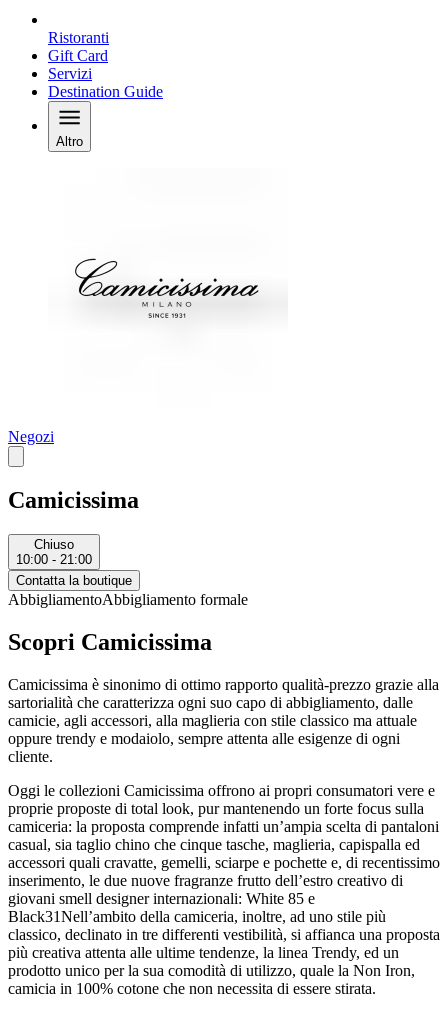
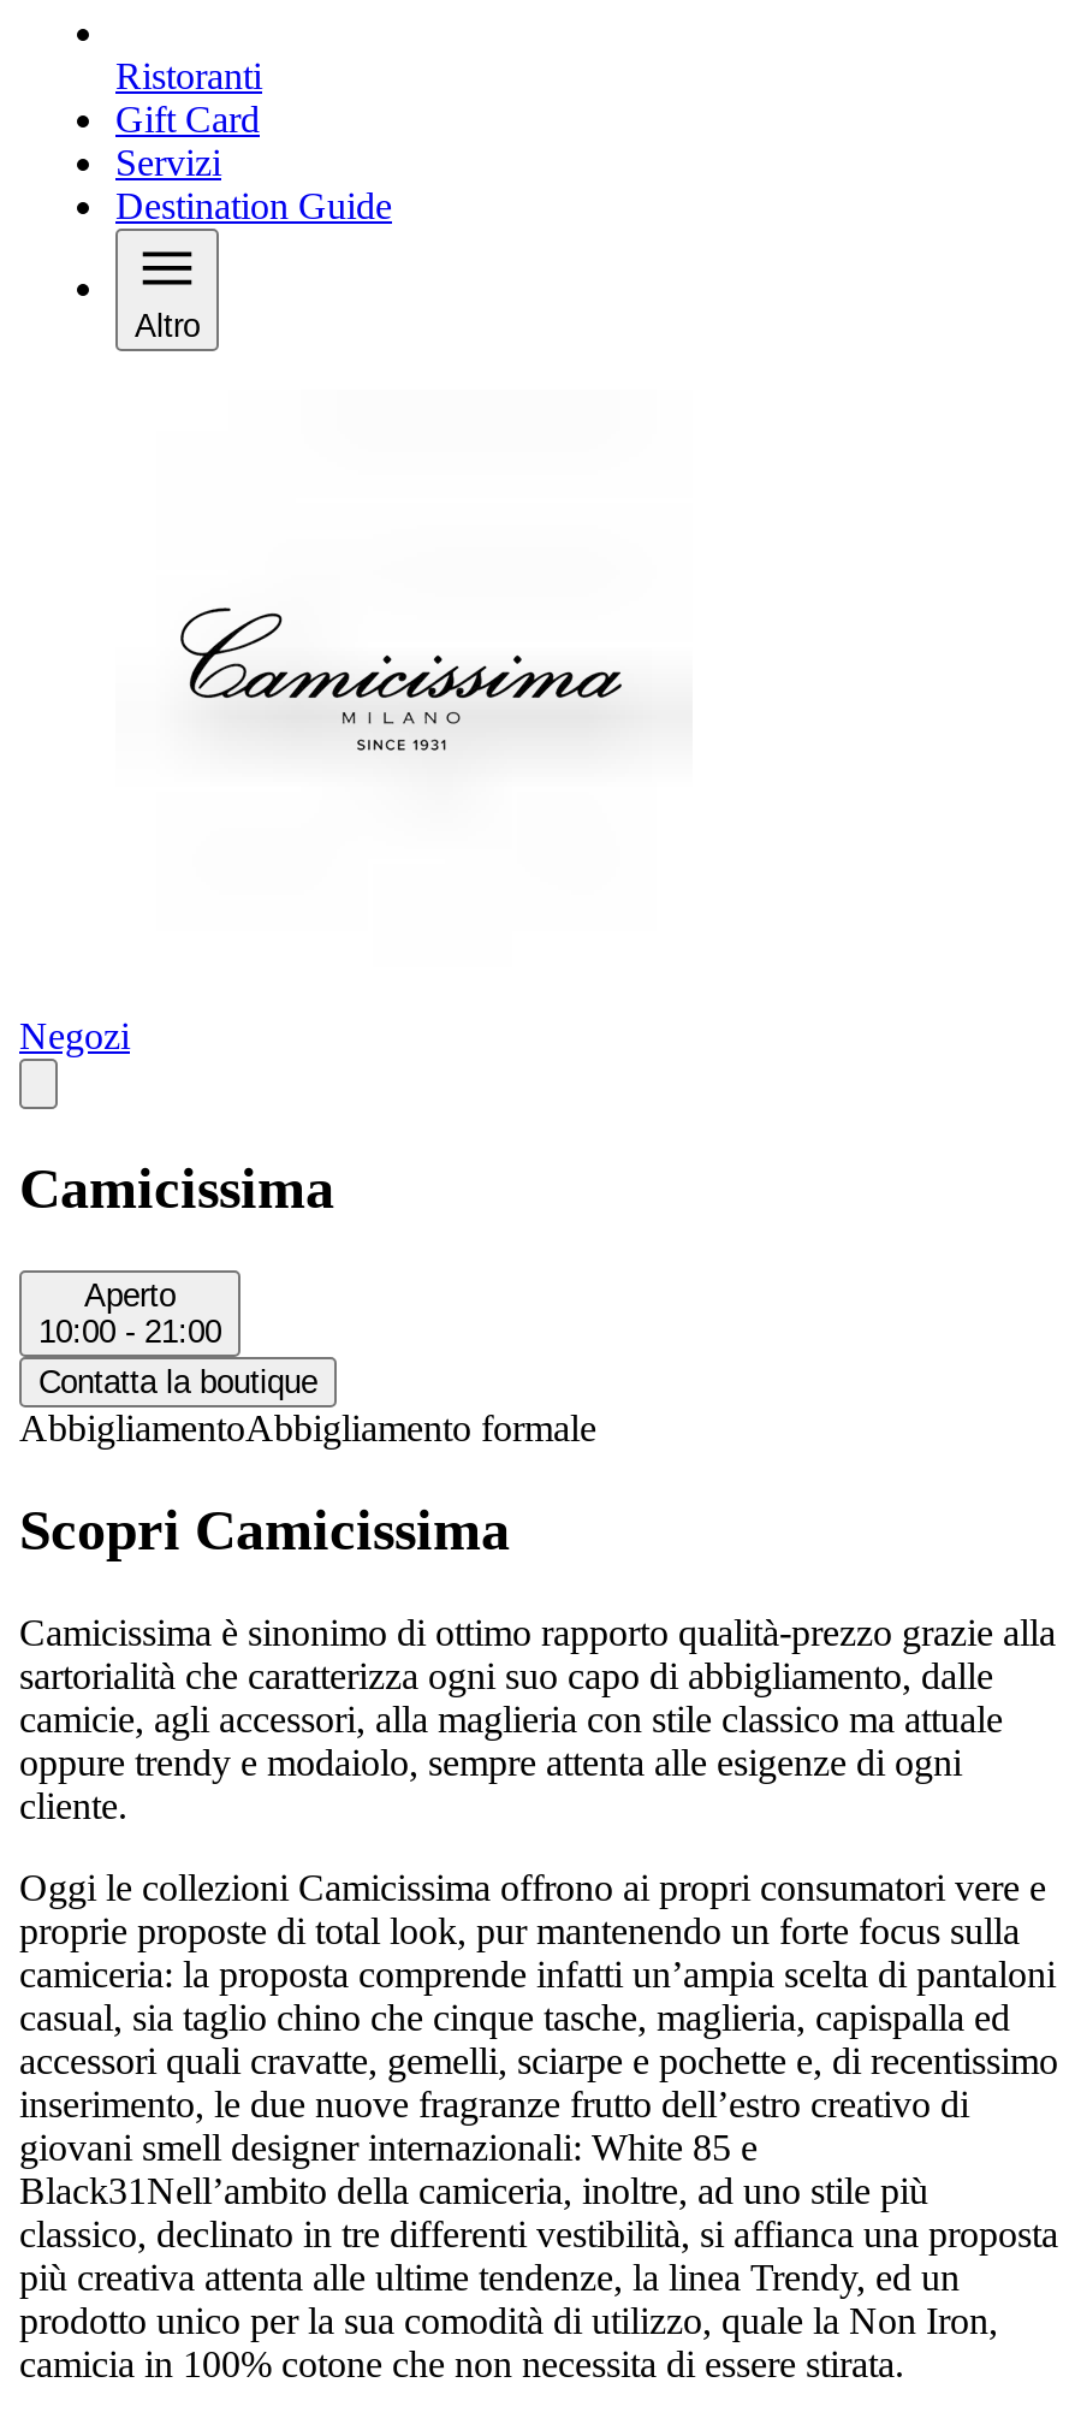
- Chiuso
+ Aperto
